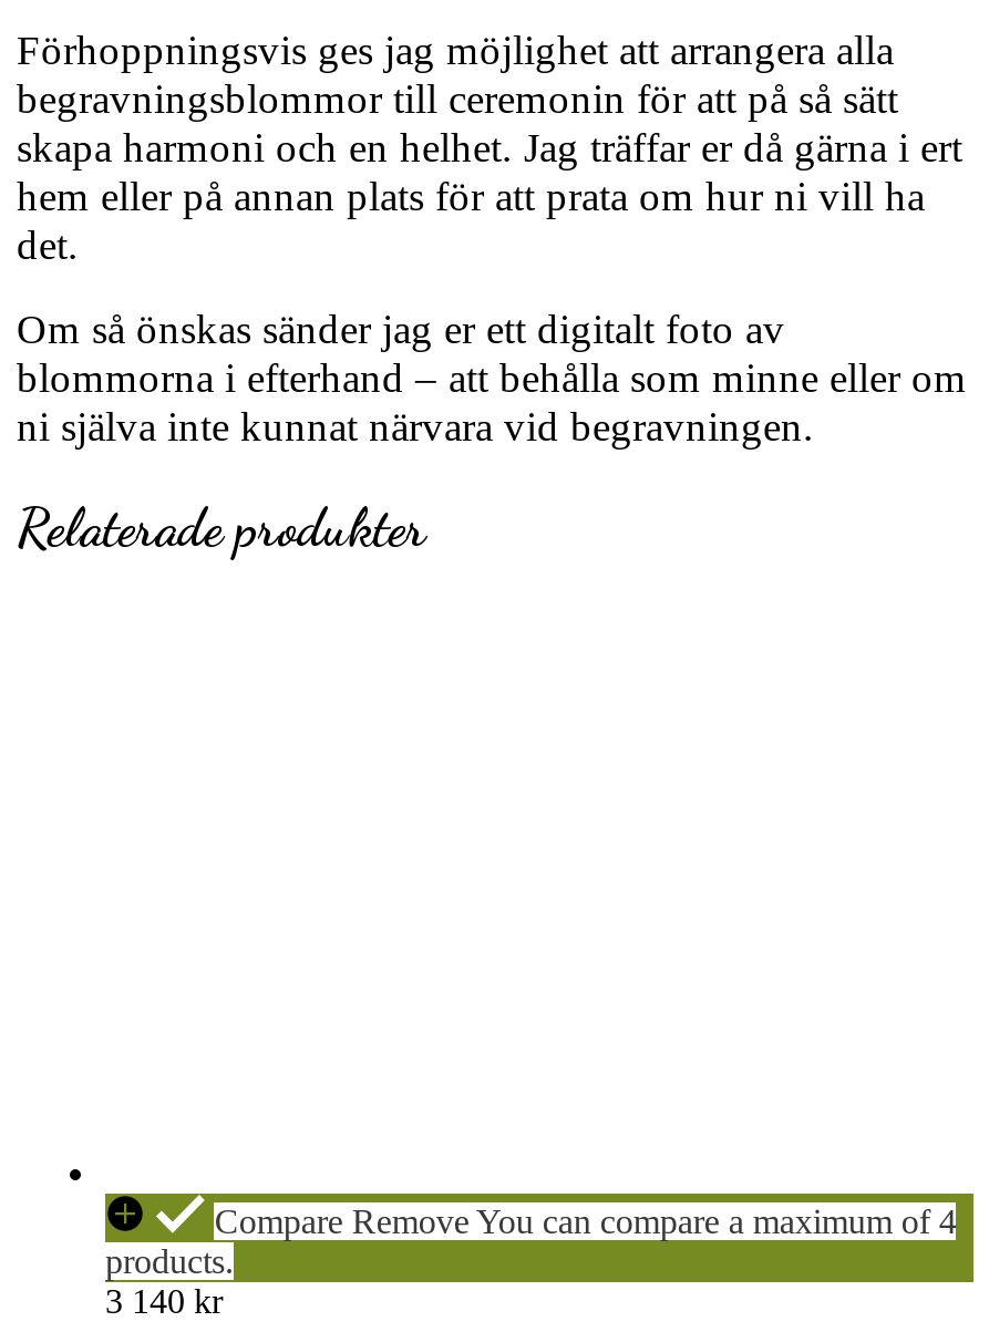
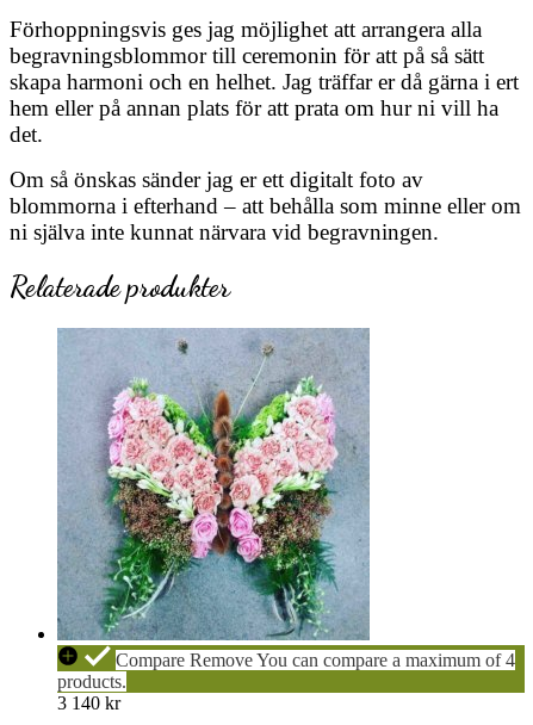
+ [image]
